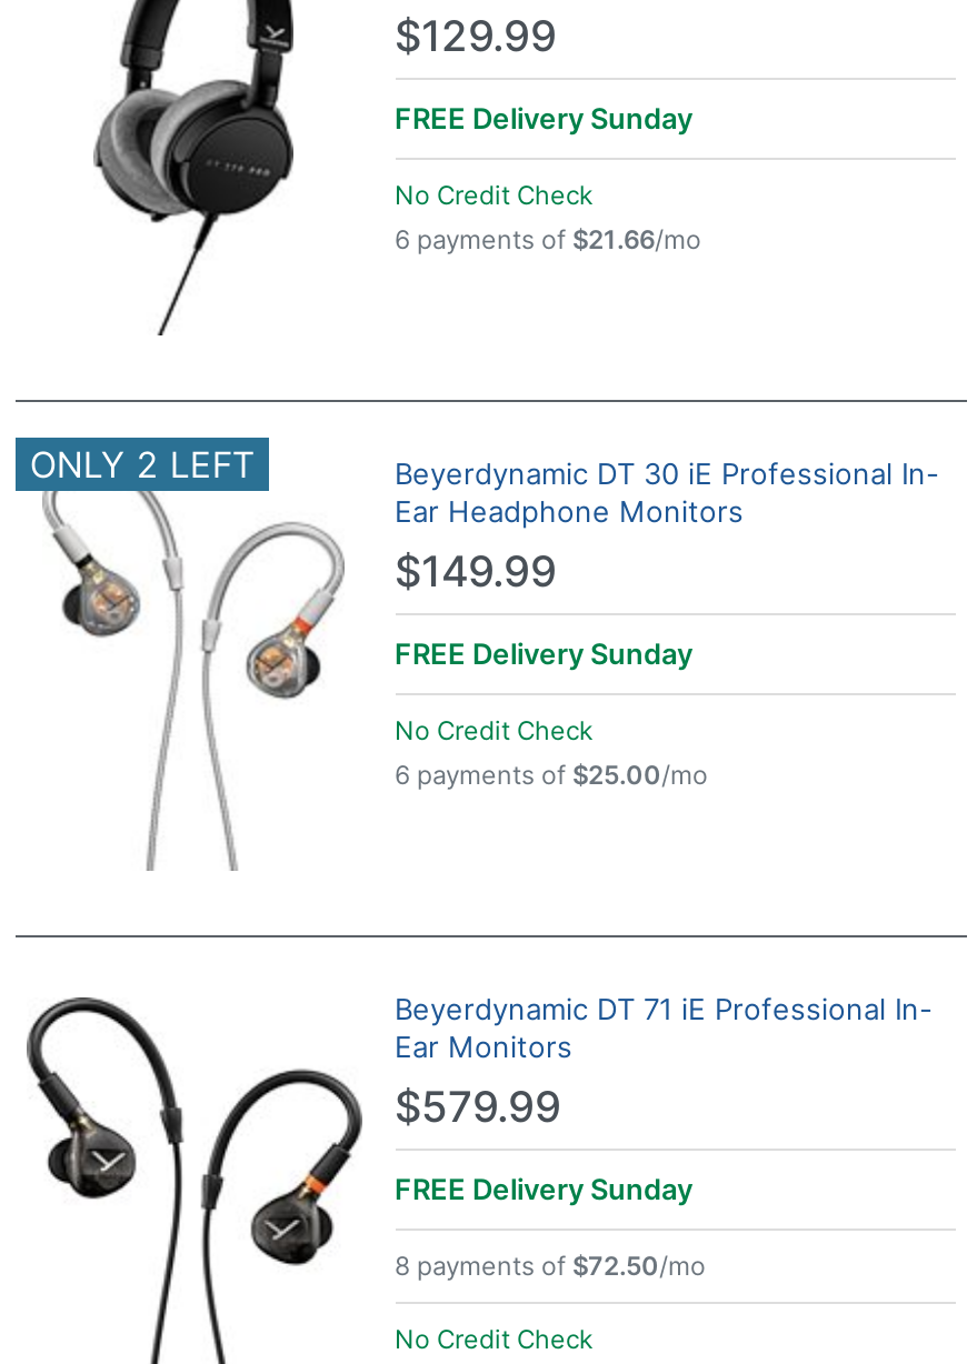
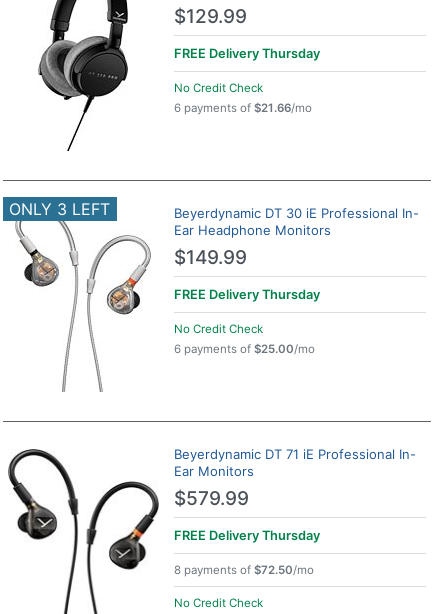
- FREE Delivery Sunday
+ FREE Delivery Thursday

- ONLY 2 LEFT
+ ONLY 3 LEFT

- FREE Delivery Sunday
+ FREE Delivery Thursday

- FREE Delivery Sunday
+ FREE Delivery Thursday
